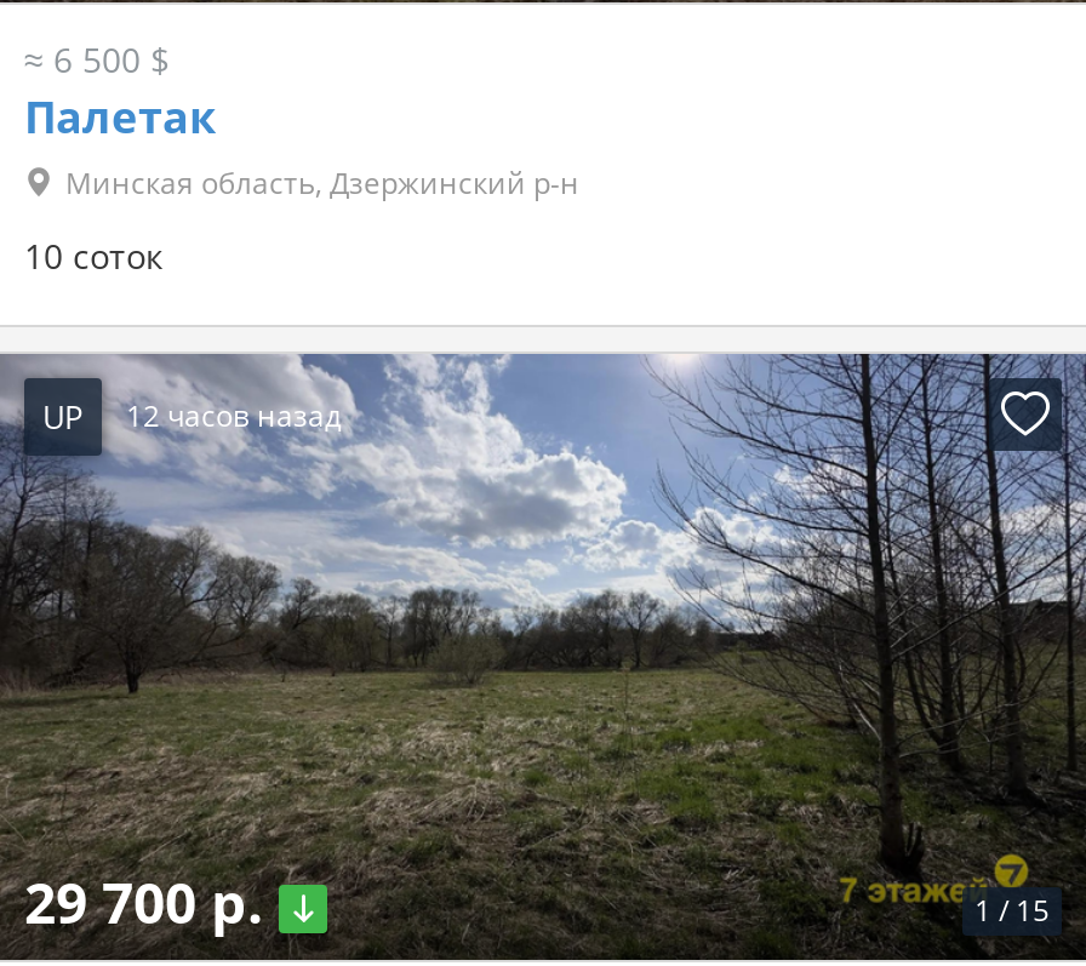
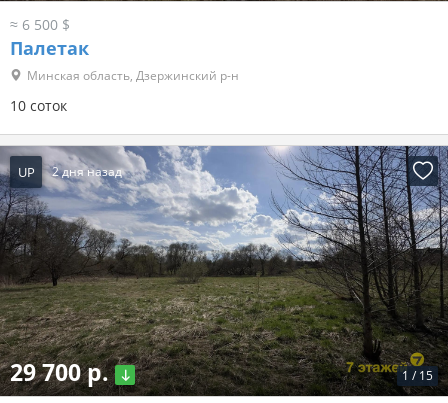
- UP 12 часов назад
+ UP 2 дня назад
